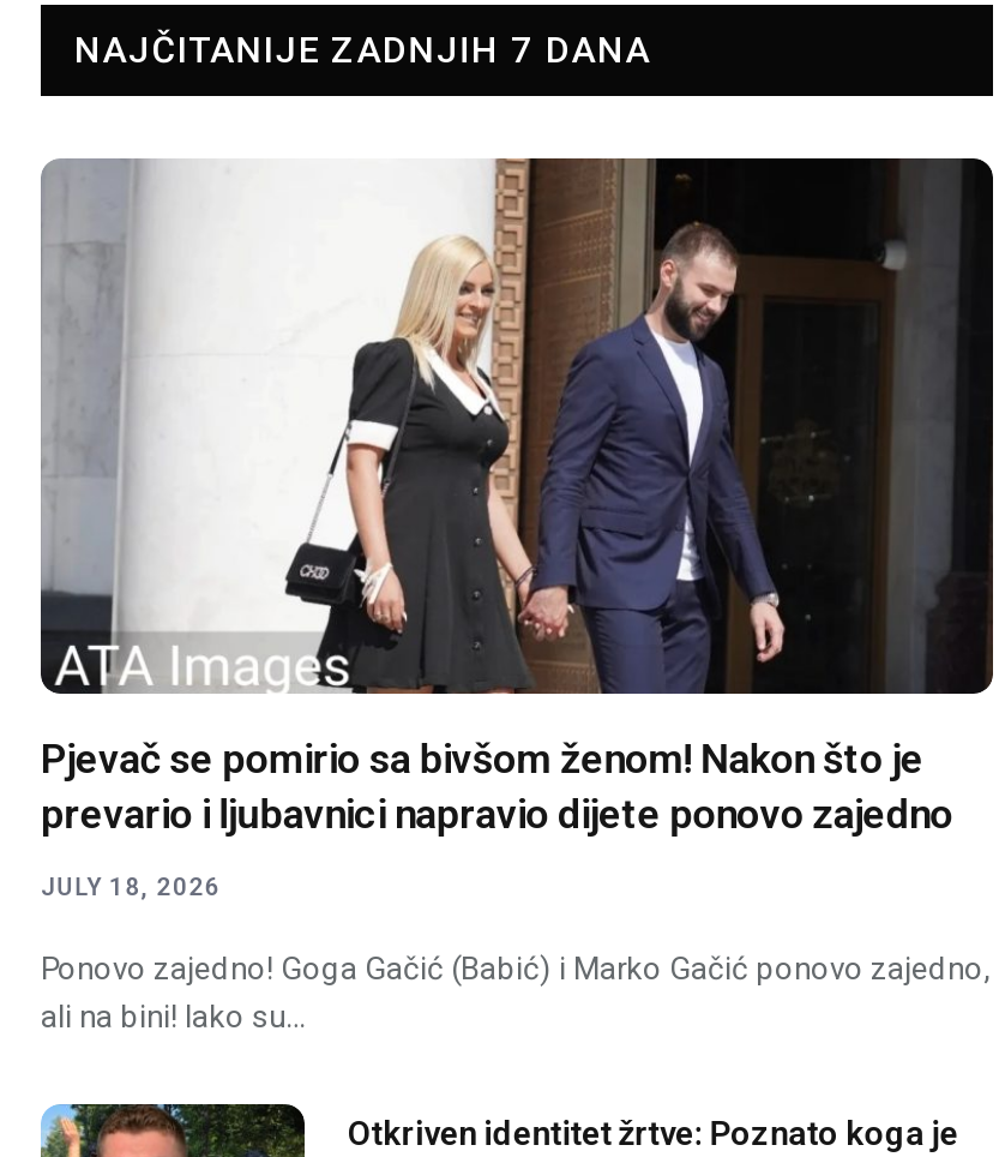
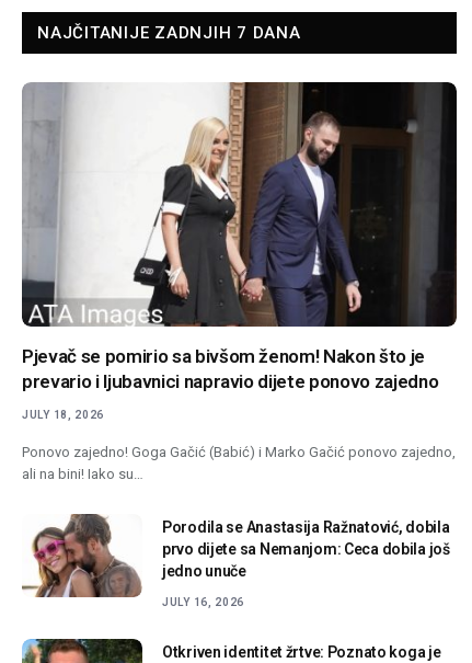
+ [image]
+ Porodila se Anastasija Ražnatović, dobila
+ prvo dijete sa Nemanjom: Ceca dobila još
+ jedno unuče
+ JULY 16, 2026
